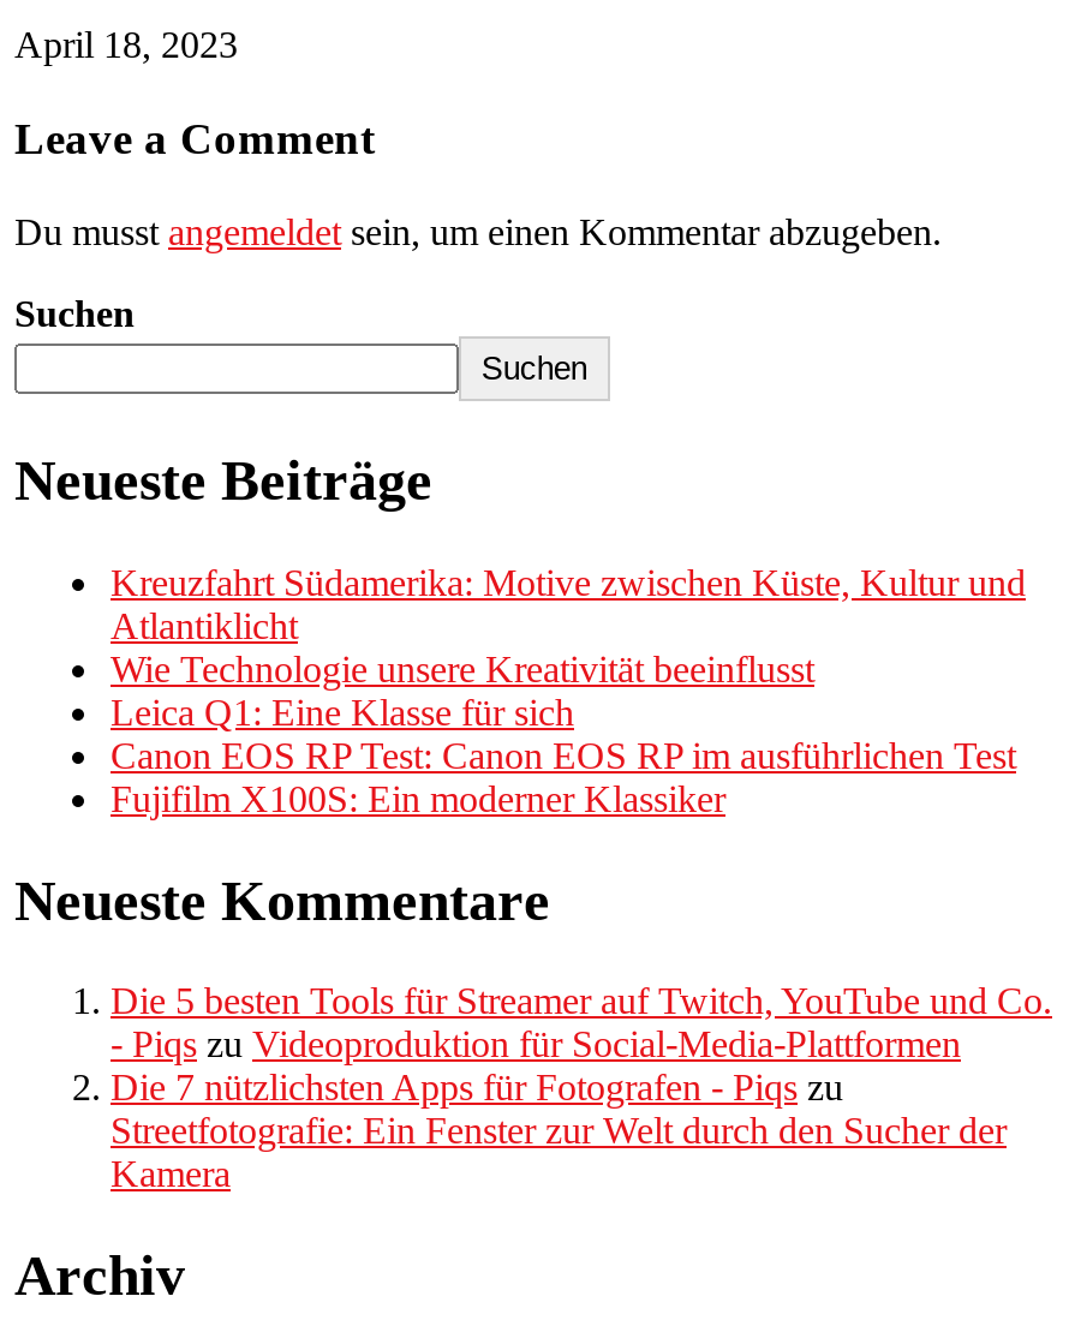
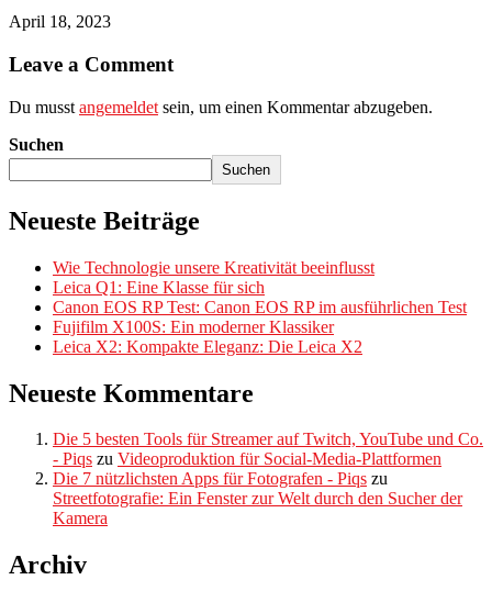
- Kreuzfahrt Südamerika: Motive zwischen Küste, Kultur und
- Atlantiklicht

moved up: Wie Technologie unsere Kreativität beeinflusst | Leica Q1: Eine Klasse für sich | Canon EOS RP Test: Canon EOS RP im ausführlichen Test | Fujifilm X100S: Ein moderner Klassiker

+ Leica X2: Kompakte Eleganz: Die Leica X2
